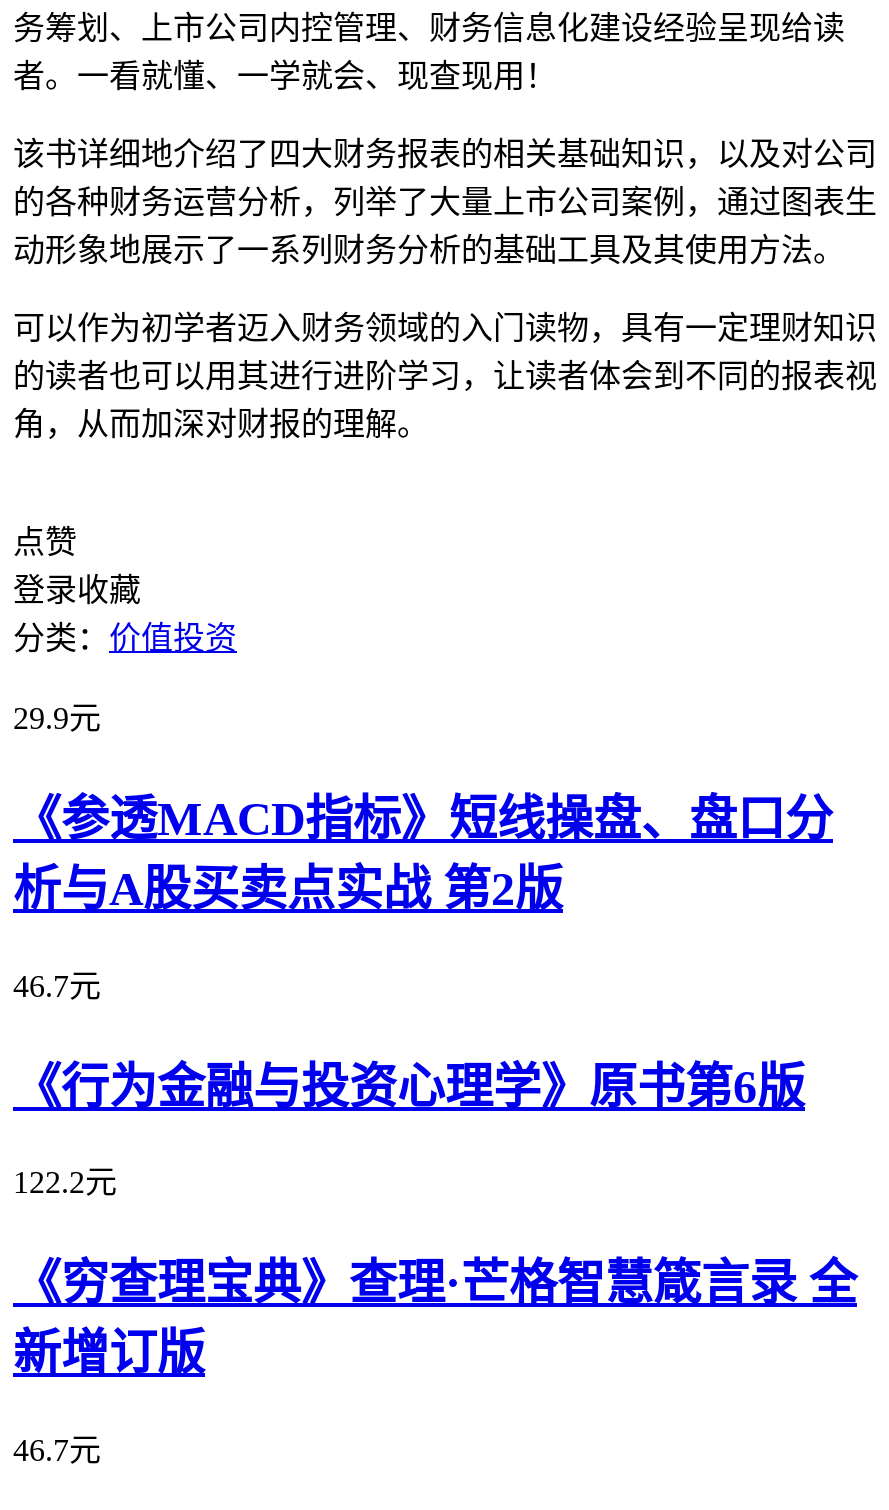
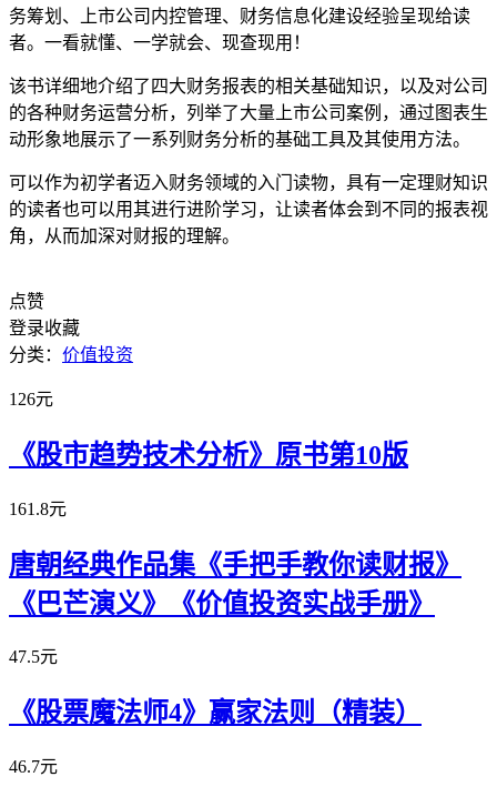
- 29.9元
+ 126元

- 《参透MACD指标》短线操盘、盘口分
- 析与A股买卖点实战 第2版
+ 《股市趋势技术分析》原书第10版

- 46.7元
+ 161.8元

- 《行为金融与投资心理学》原书第6版
+ 唐朝经典作品集《手把手教你读财报》
+ 《巴芒演义》《价值投资实战手册》

- 122.2元
+ 47.5元

- 《穷查理宝典》查理·芒格智慧箴言录 全
- 新增订版
+ 《股票魔法师4》赢家法则（精装）
